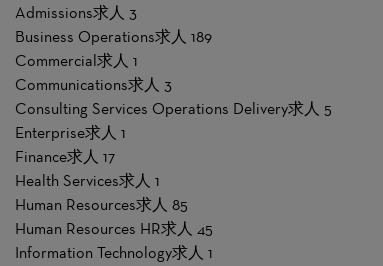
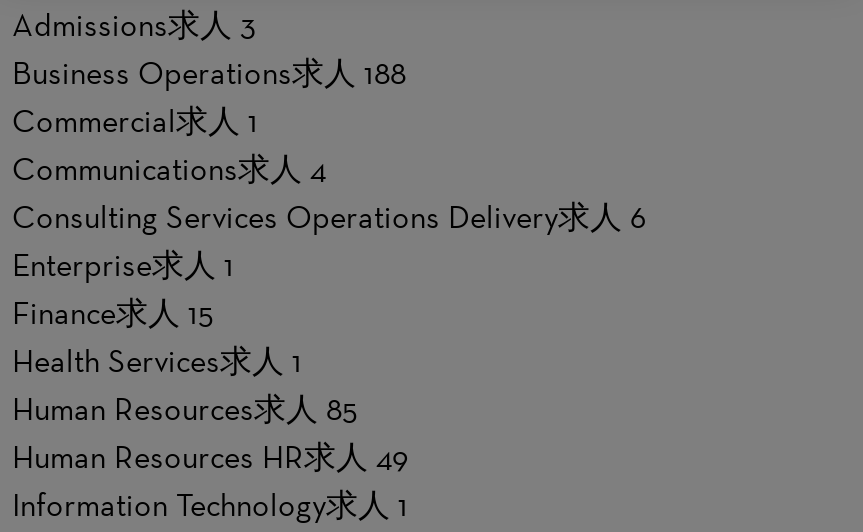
- Business Operations求人189
+ Business Operations求人188

- Communications求人3
+ Communications求人4

- Consulting Services Operations Delivery求人5
+ Consulting Services Operations Delivery求人6

- Finance求人17
+ Finance求人15

- Human Resources HR求人45
+ Human Resources HR求人49
